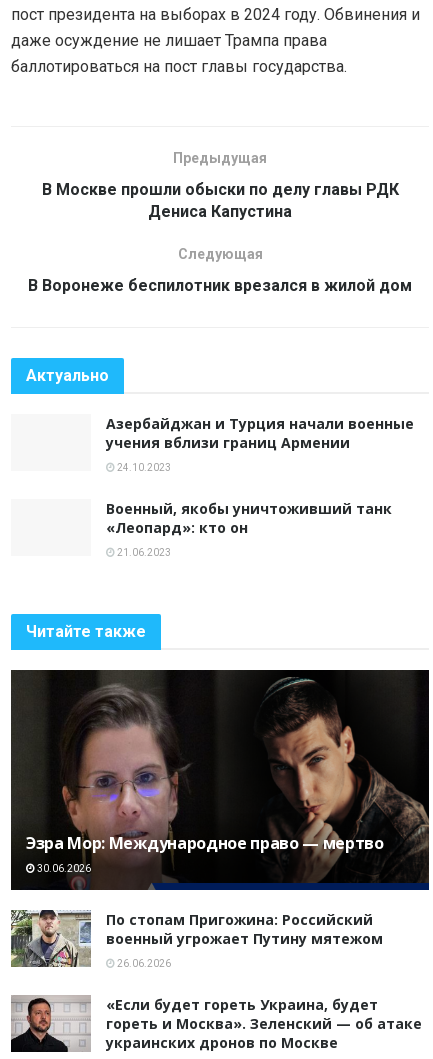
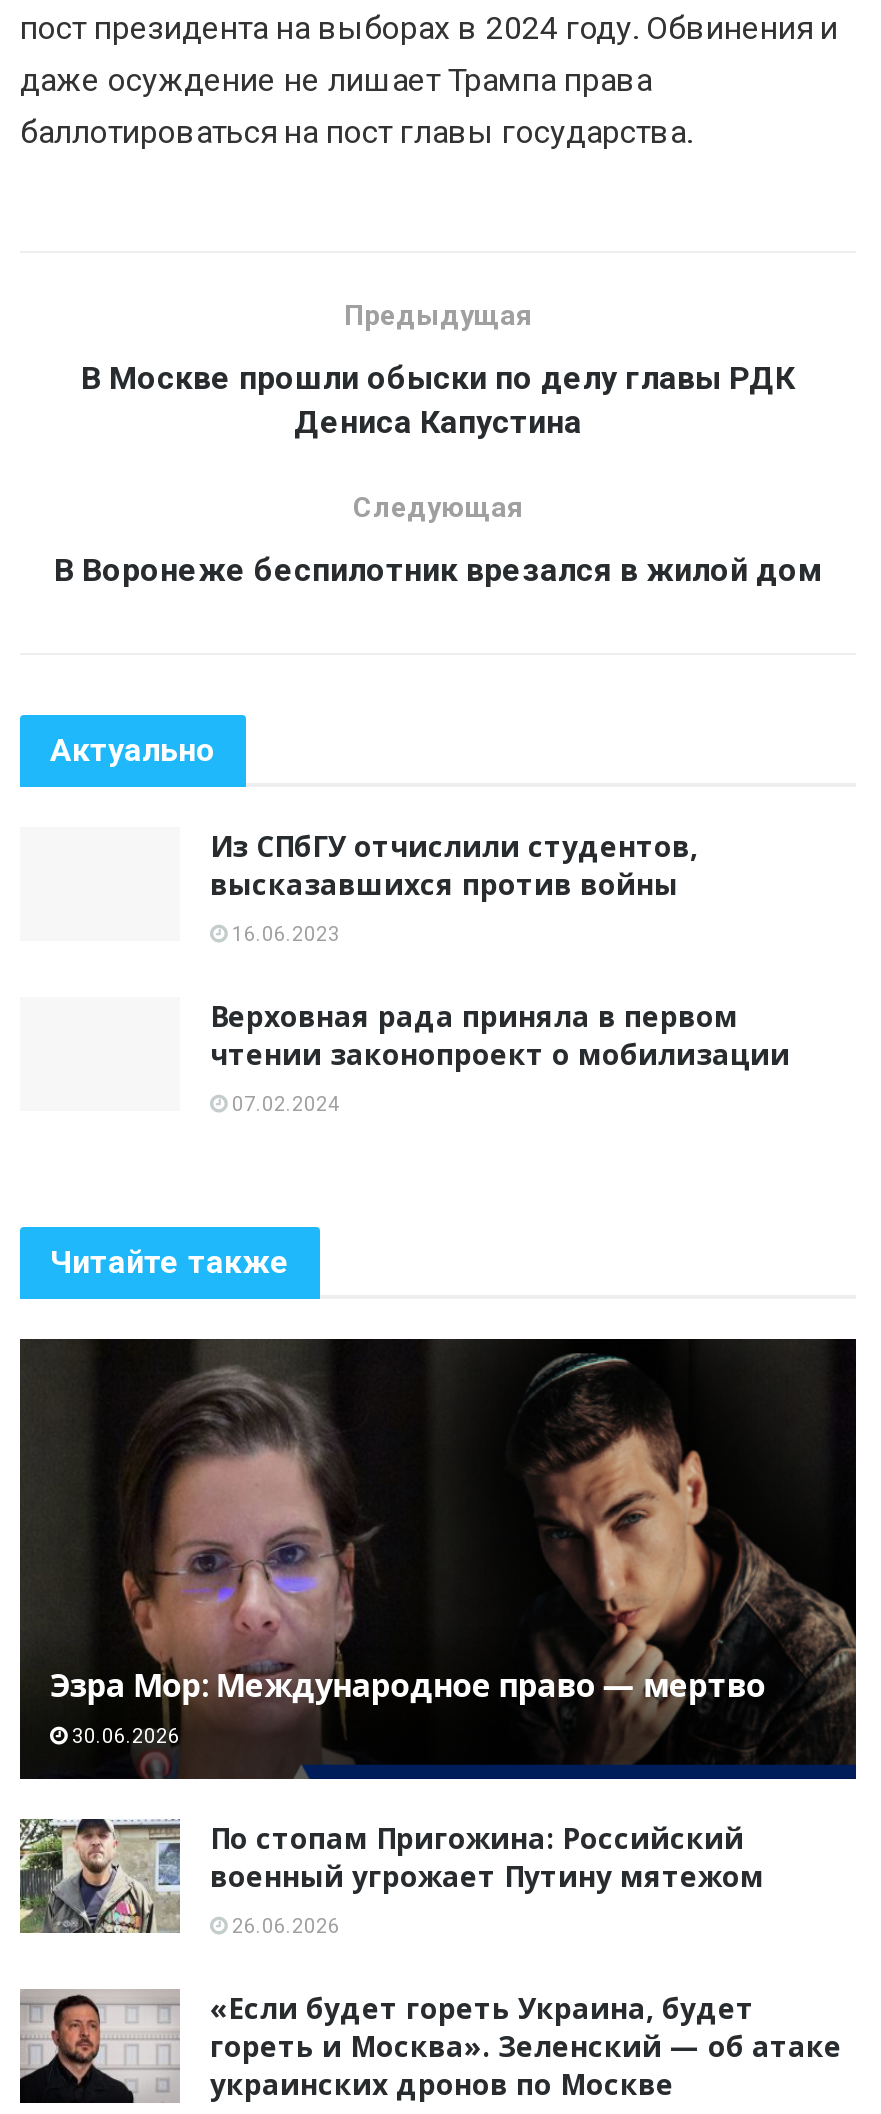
- Азербайджан и Турция начали военные
- учения вблизи границ Армении
+ Из СПбГУ отчислили студентов,
+ высказавшихся против войны

- 24.10.2023
+ 16.06.2023

- Военный, якобы уничтоживший танк
- «Леопард»: кто он
+ Верховная рада приняла в первом
+ чтении законопроект о мобилизации

- 21.06.2023
+ 07.02.2024
